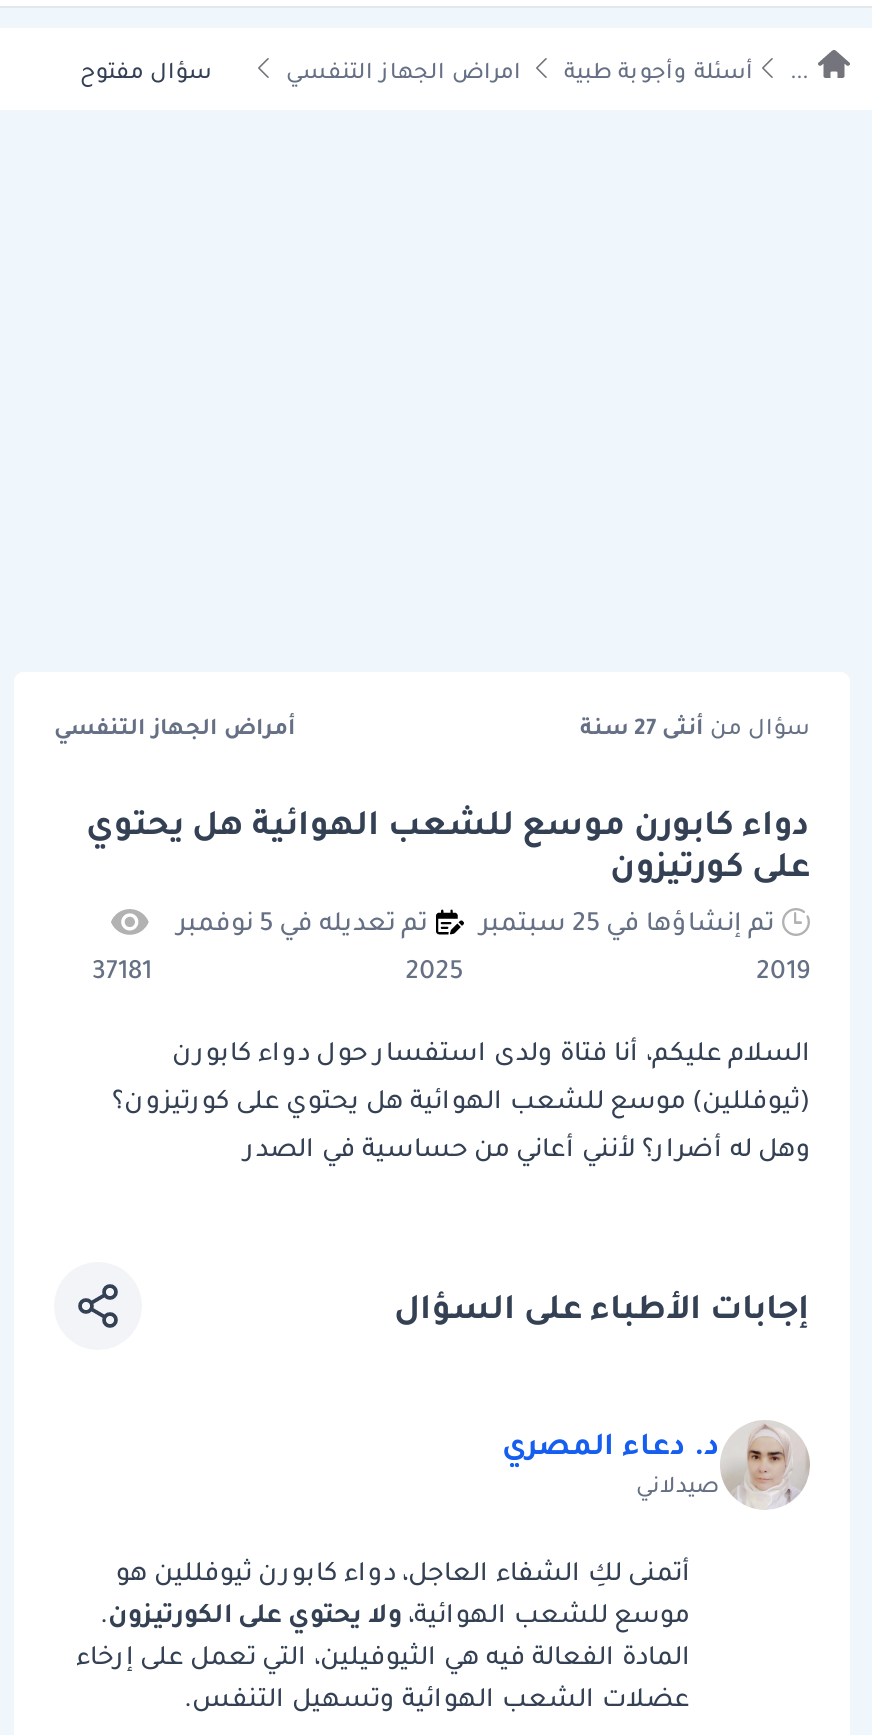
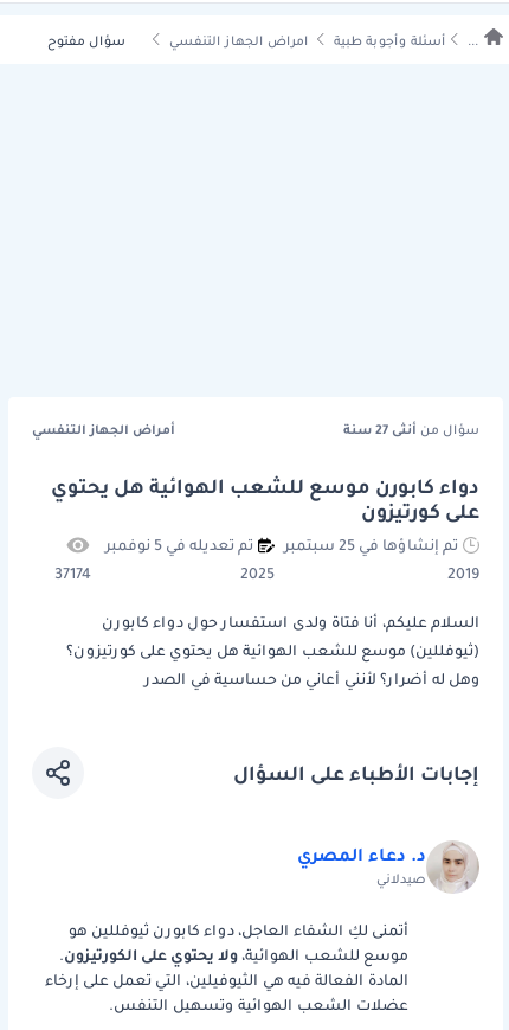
- 37181
+ 37174
